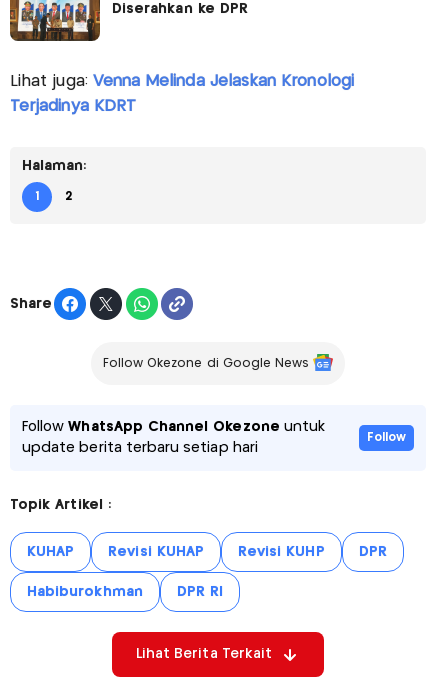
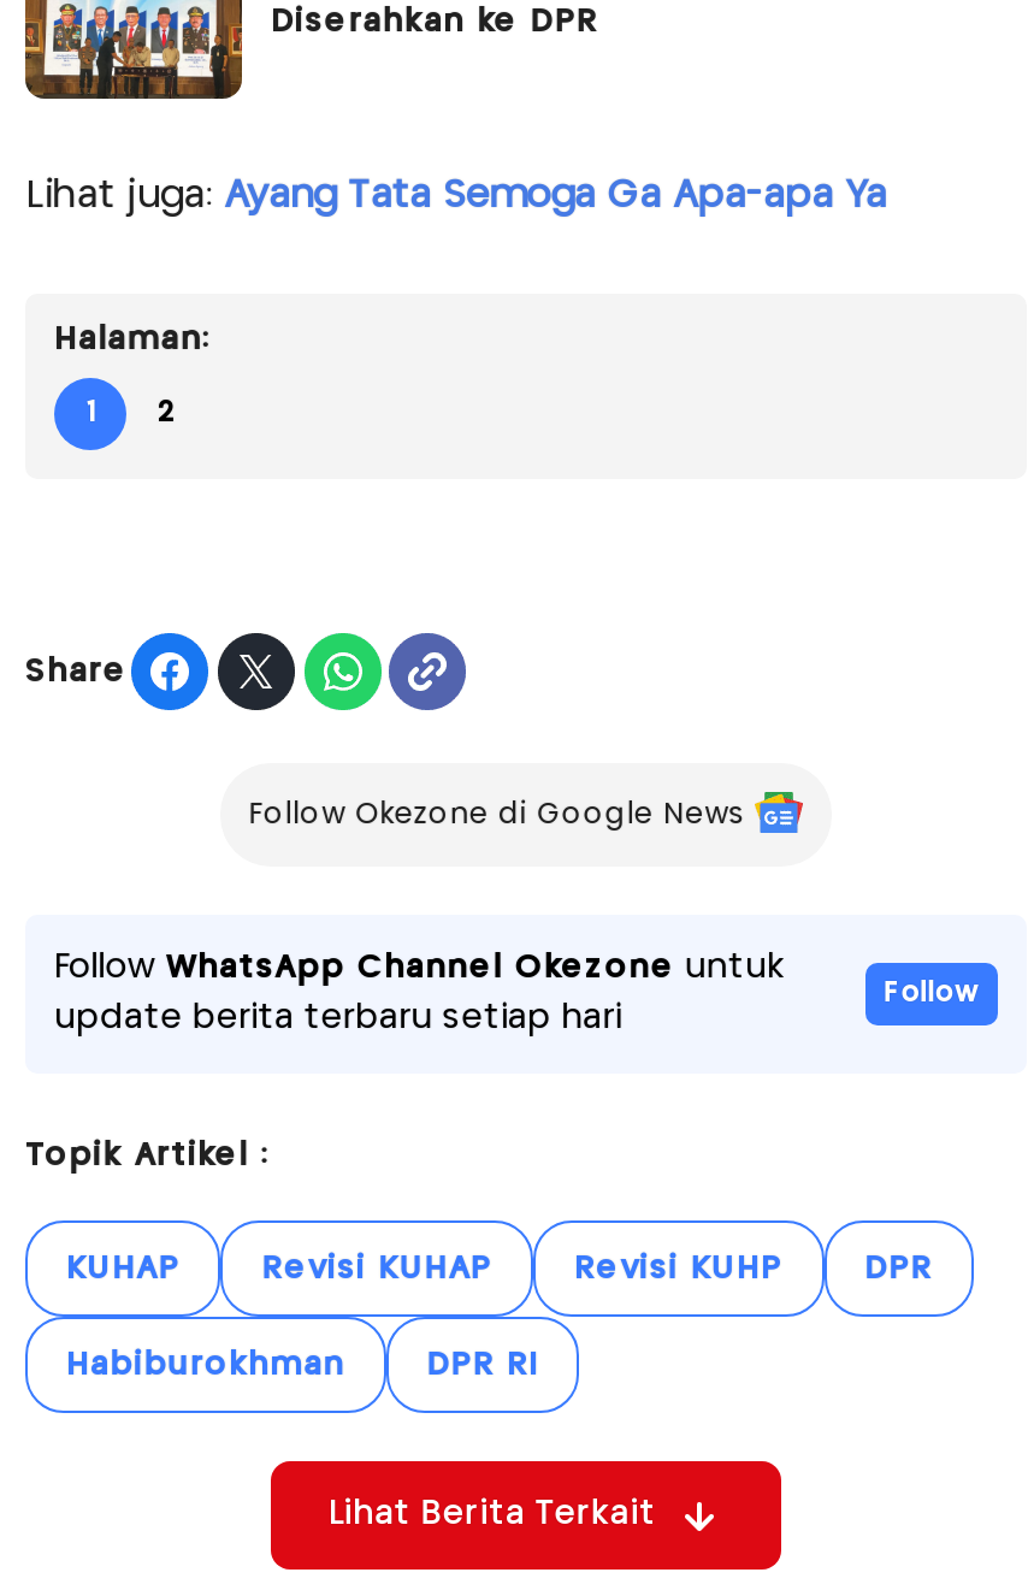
- Lihat juga: Venna Melinda Jelaskan Kronologi
- Terjadinya KDRT
+ Lihat juga: Ayang Tata Semoga Ga Apa-apa Ya
